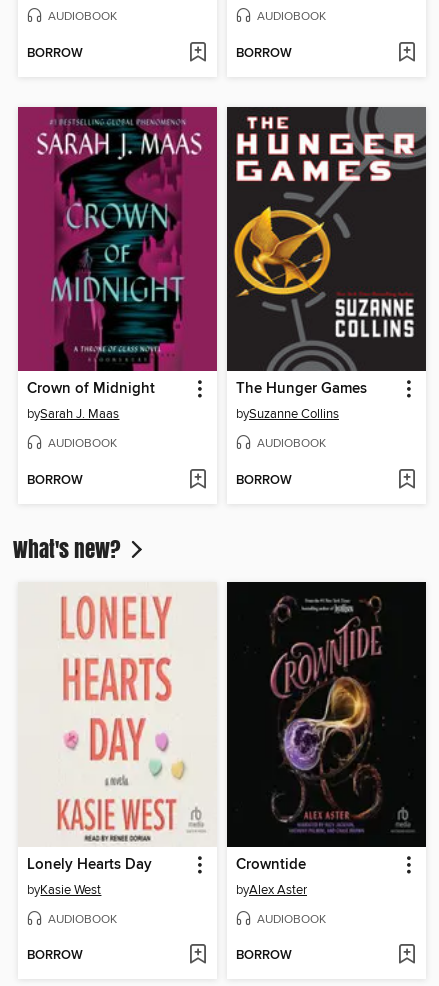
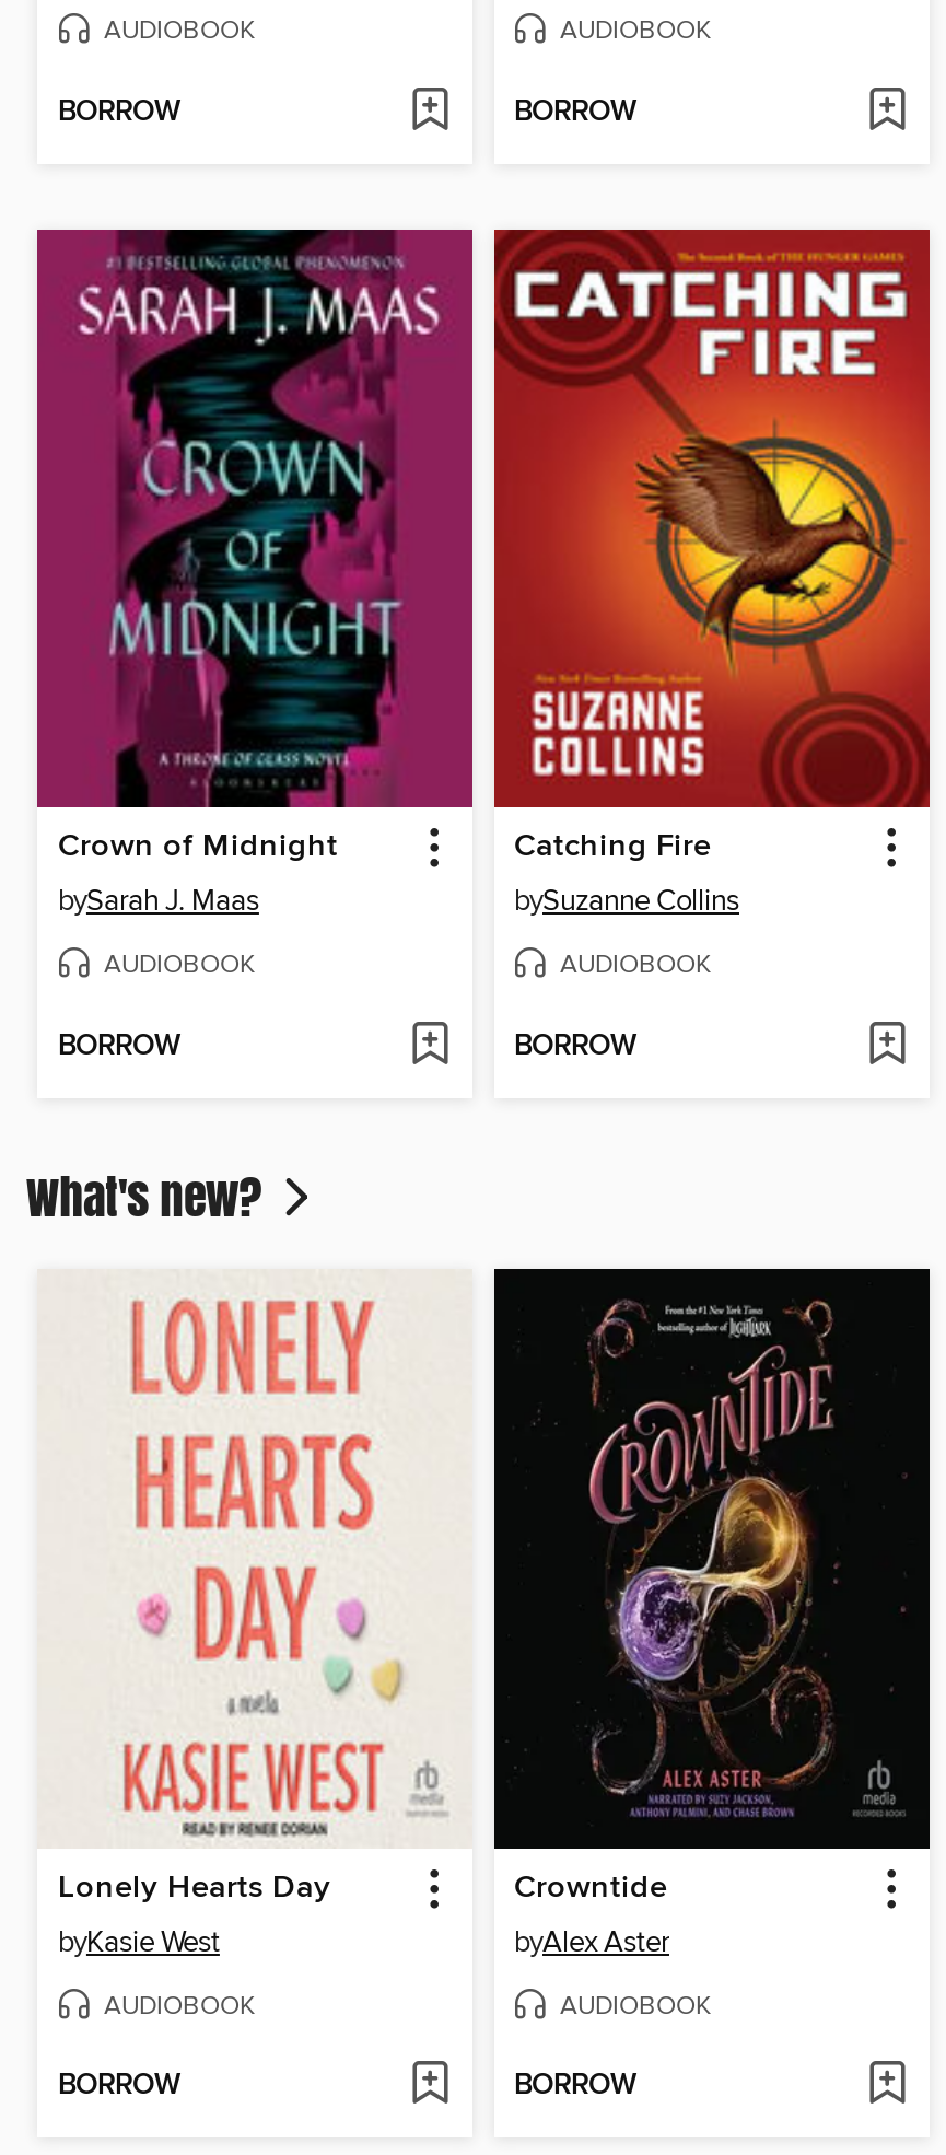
- [image]
- The Hunger Games
+ [image]
+ Catching Fire
